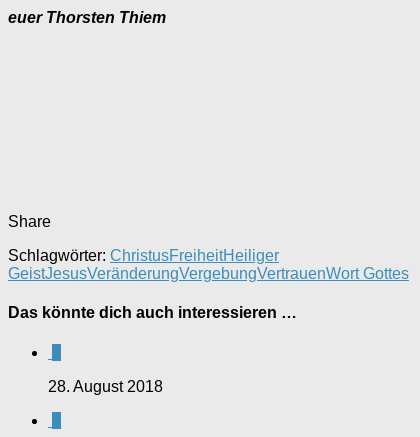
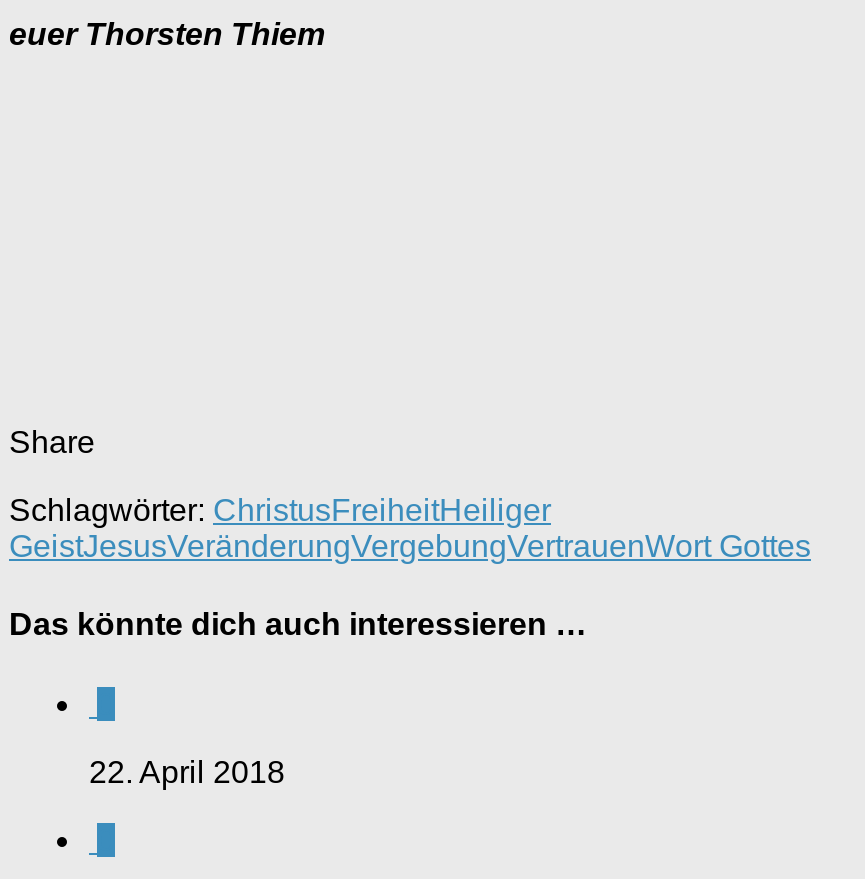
- 28. August 2018
+ 22. April 2018
